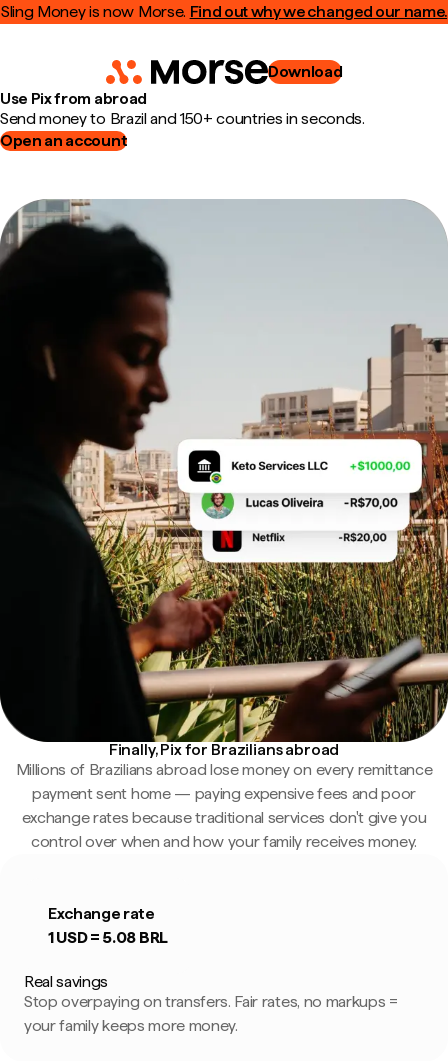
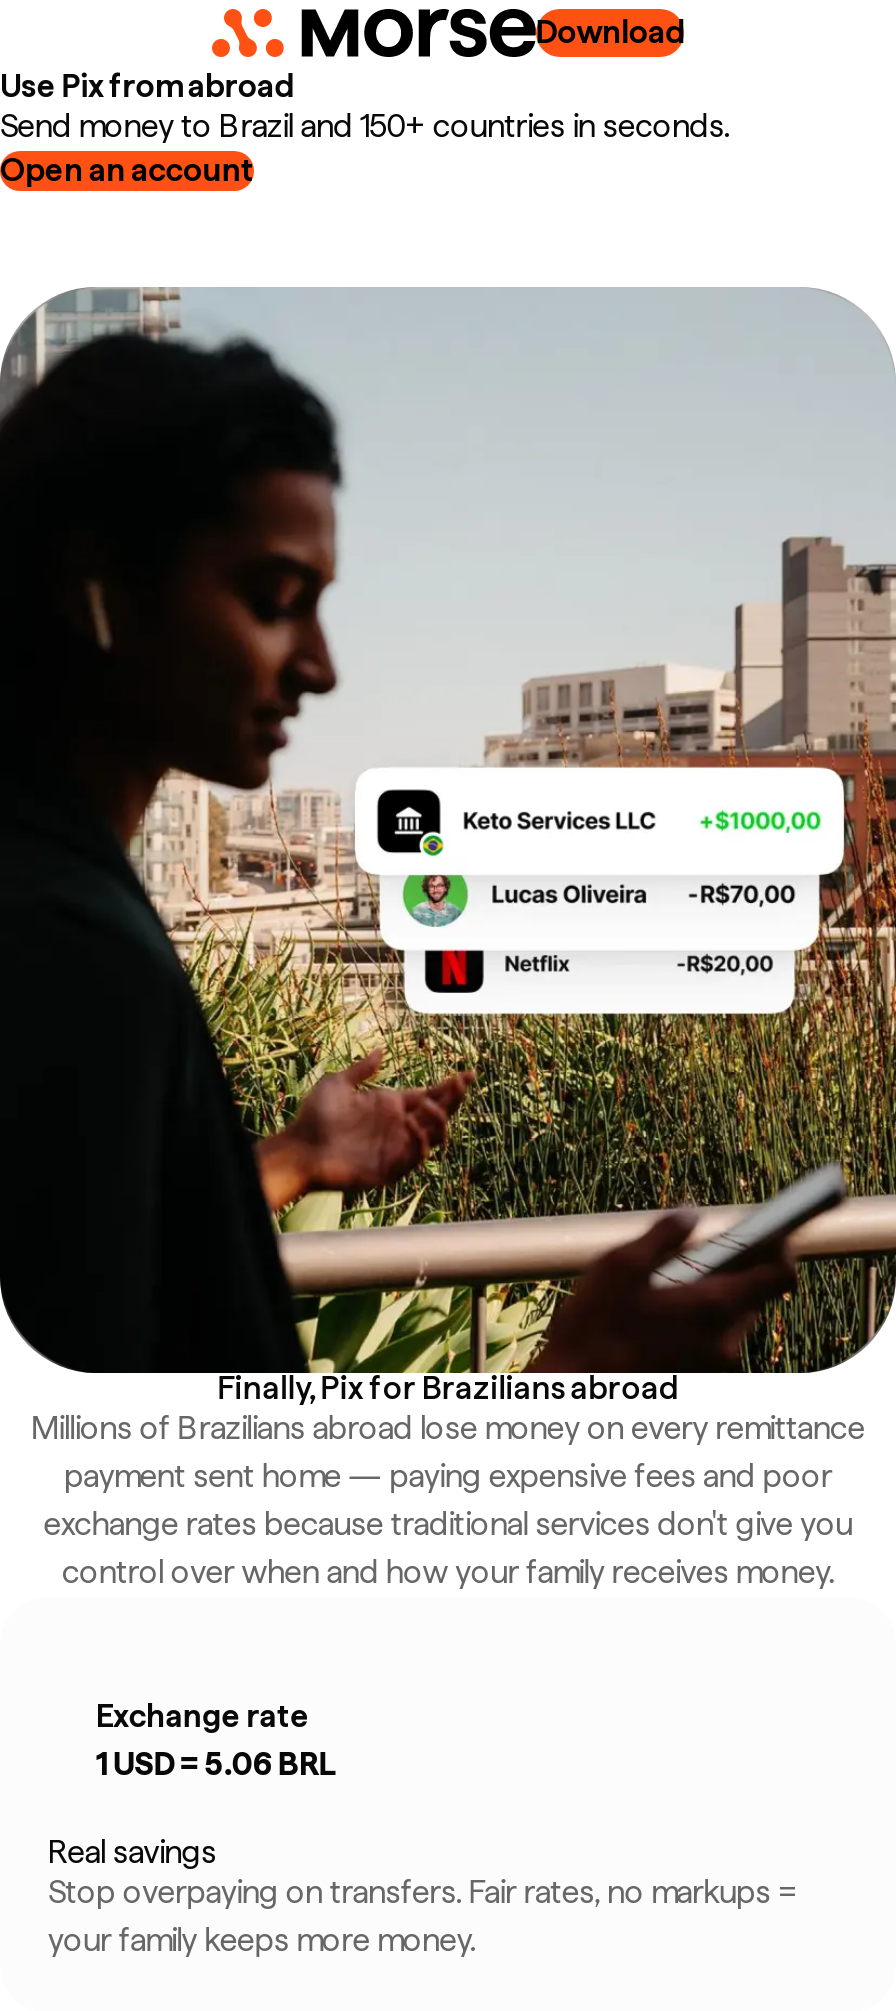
- Sling Money is now Morse. Find out why we changed our name.

- 1 USD = 5.08 BRL
+ 1 USD = 5.06 BRL
